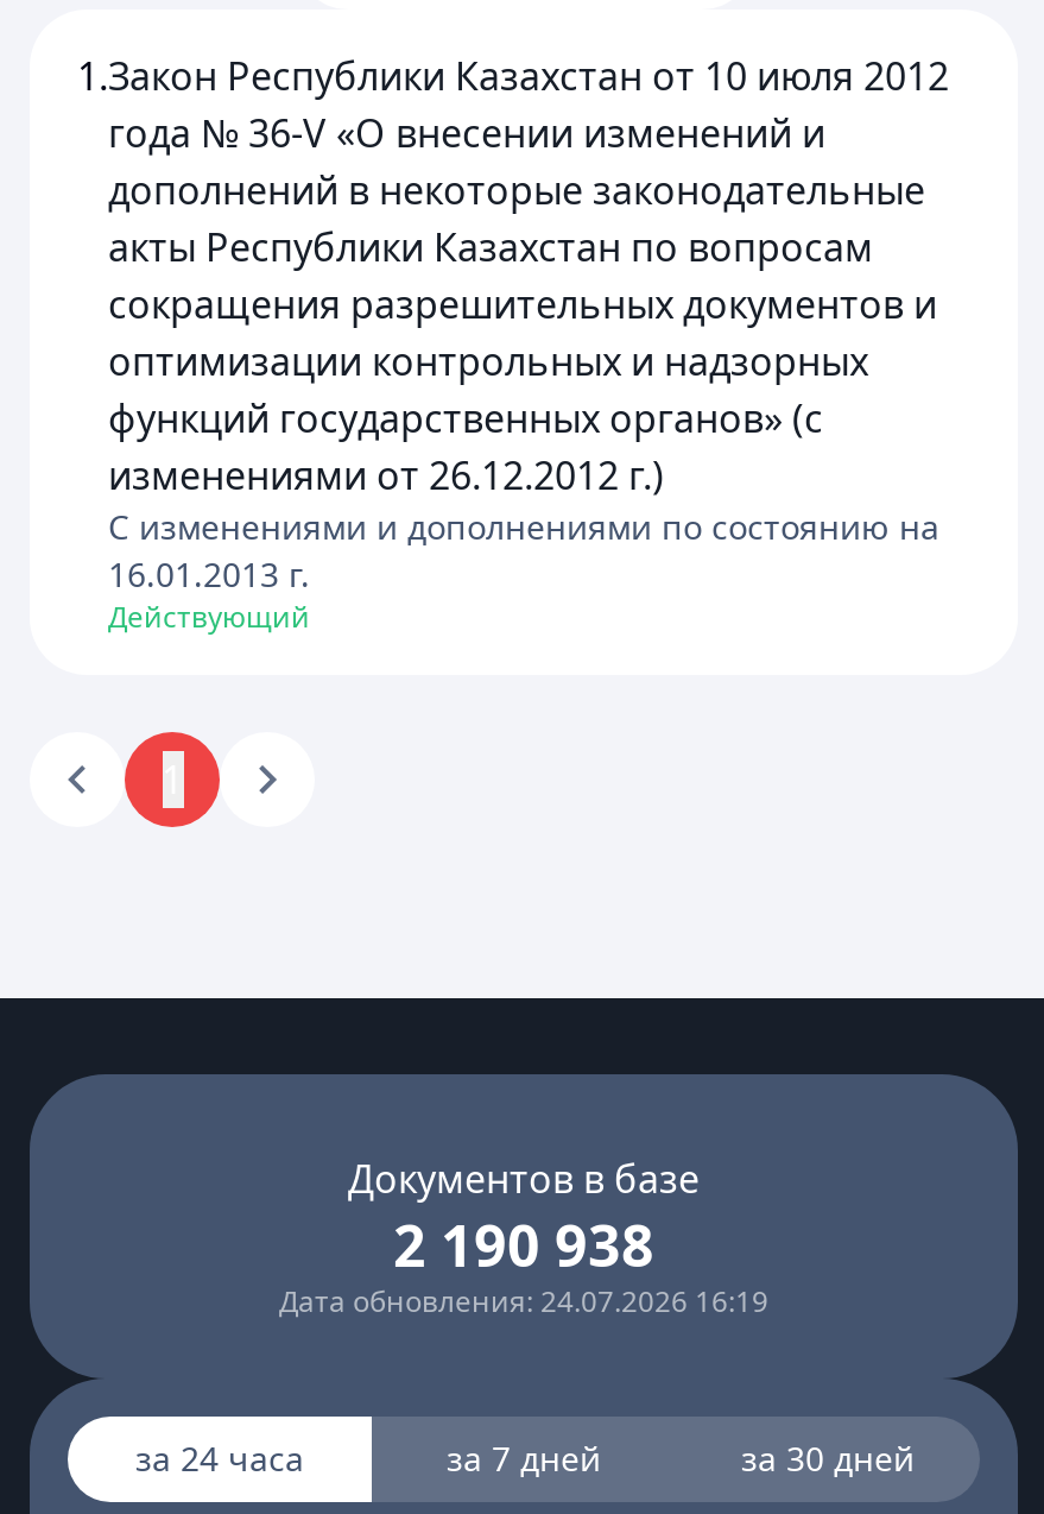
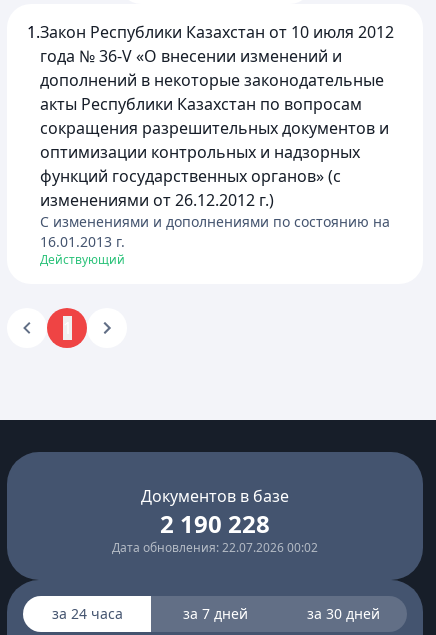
- 2 190 938
+ 2 190 228

- Дата обновления: 24.07.2026 16:19
+ Дата обновления: 22.07.2026 00:02
